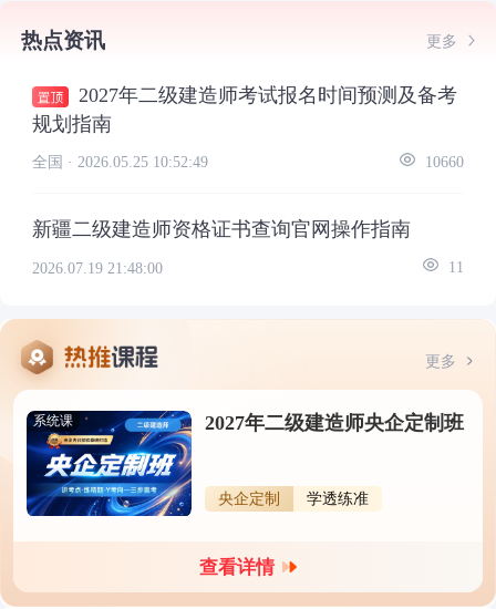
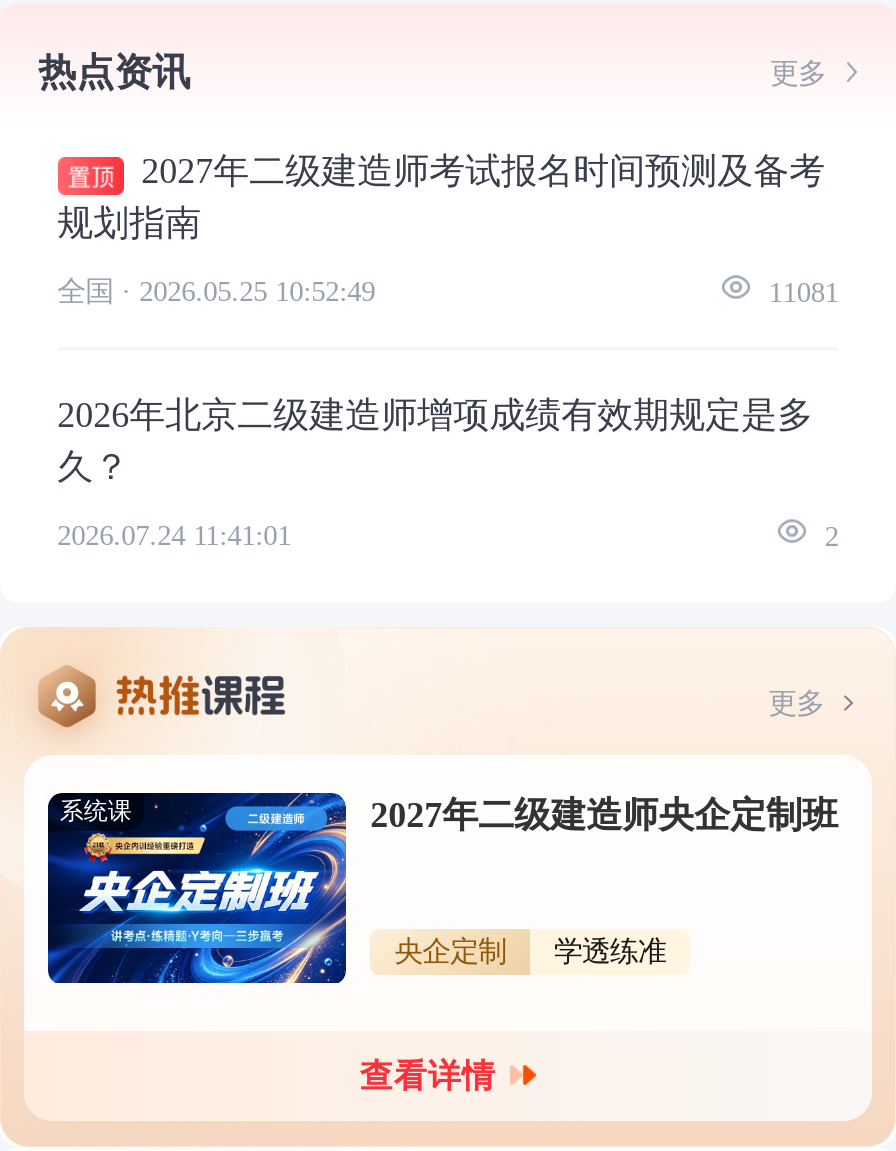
- 10660
+ 11081

- 新疆二级建造师资格证书查询官网操作指南
+ 2026年北京二级建造师增项成绩有效期规定是多
+ 久？

- 2026.07.19 21:48:00
- 11
+ 2026.07.24 11:41:01
+ 2
